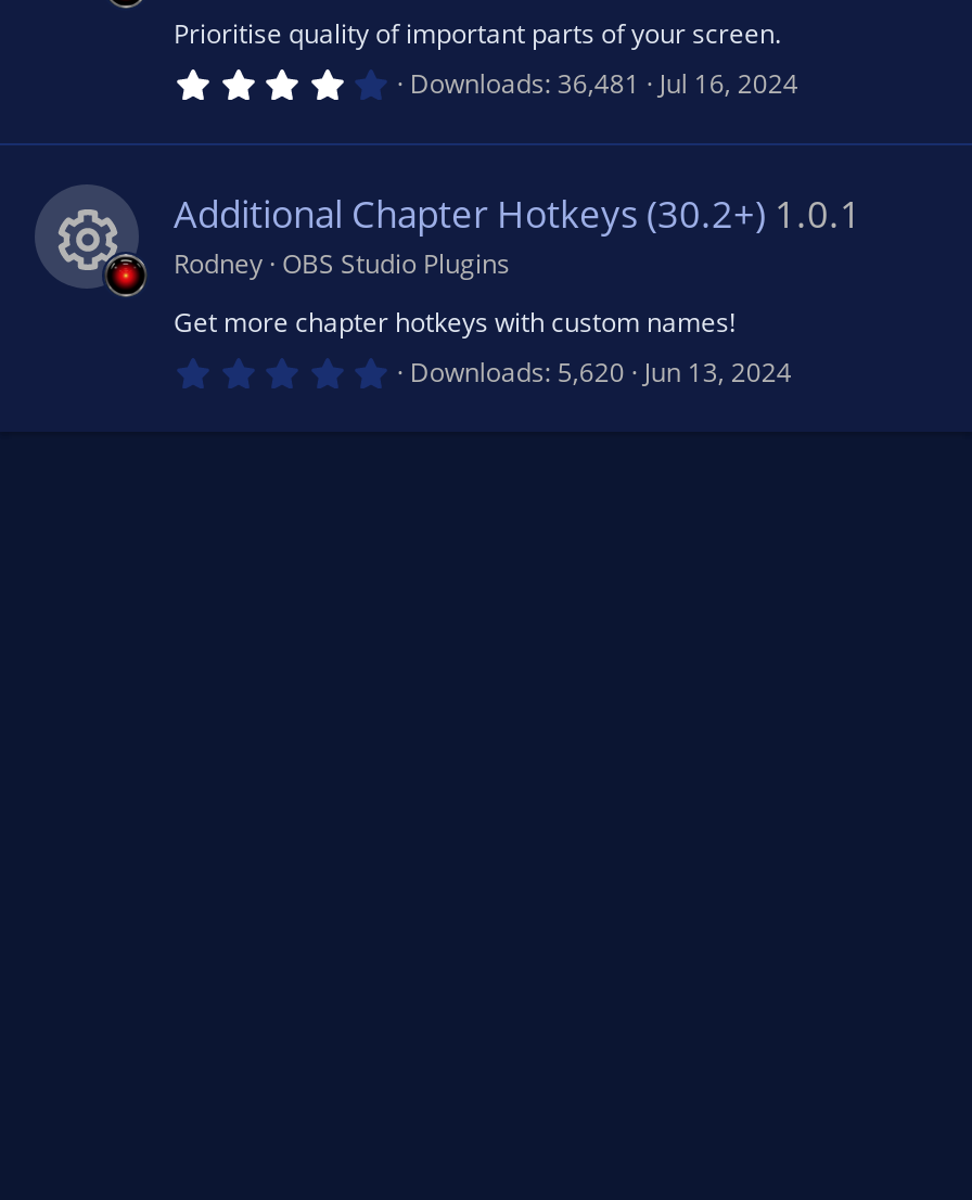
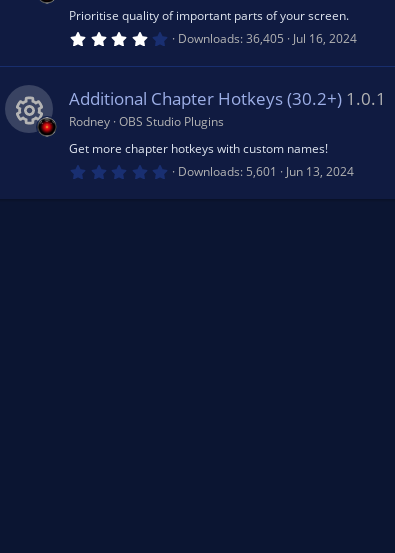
- Downloads 36,481 Jul 16, 2024
+ Downloads 36,405 Jul 16, 2024

- Downloads 5,620 Jun 13, 2024
+ Downloads 5,601 Jun 13, 2024
